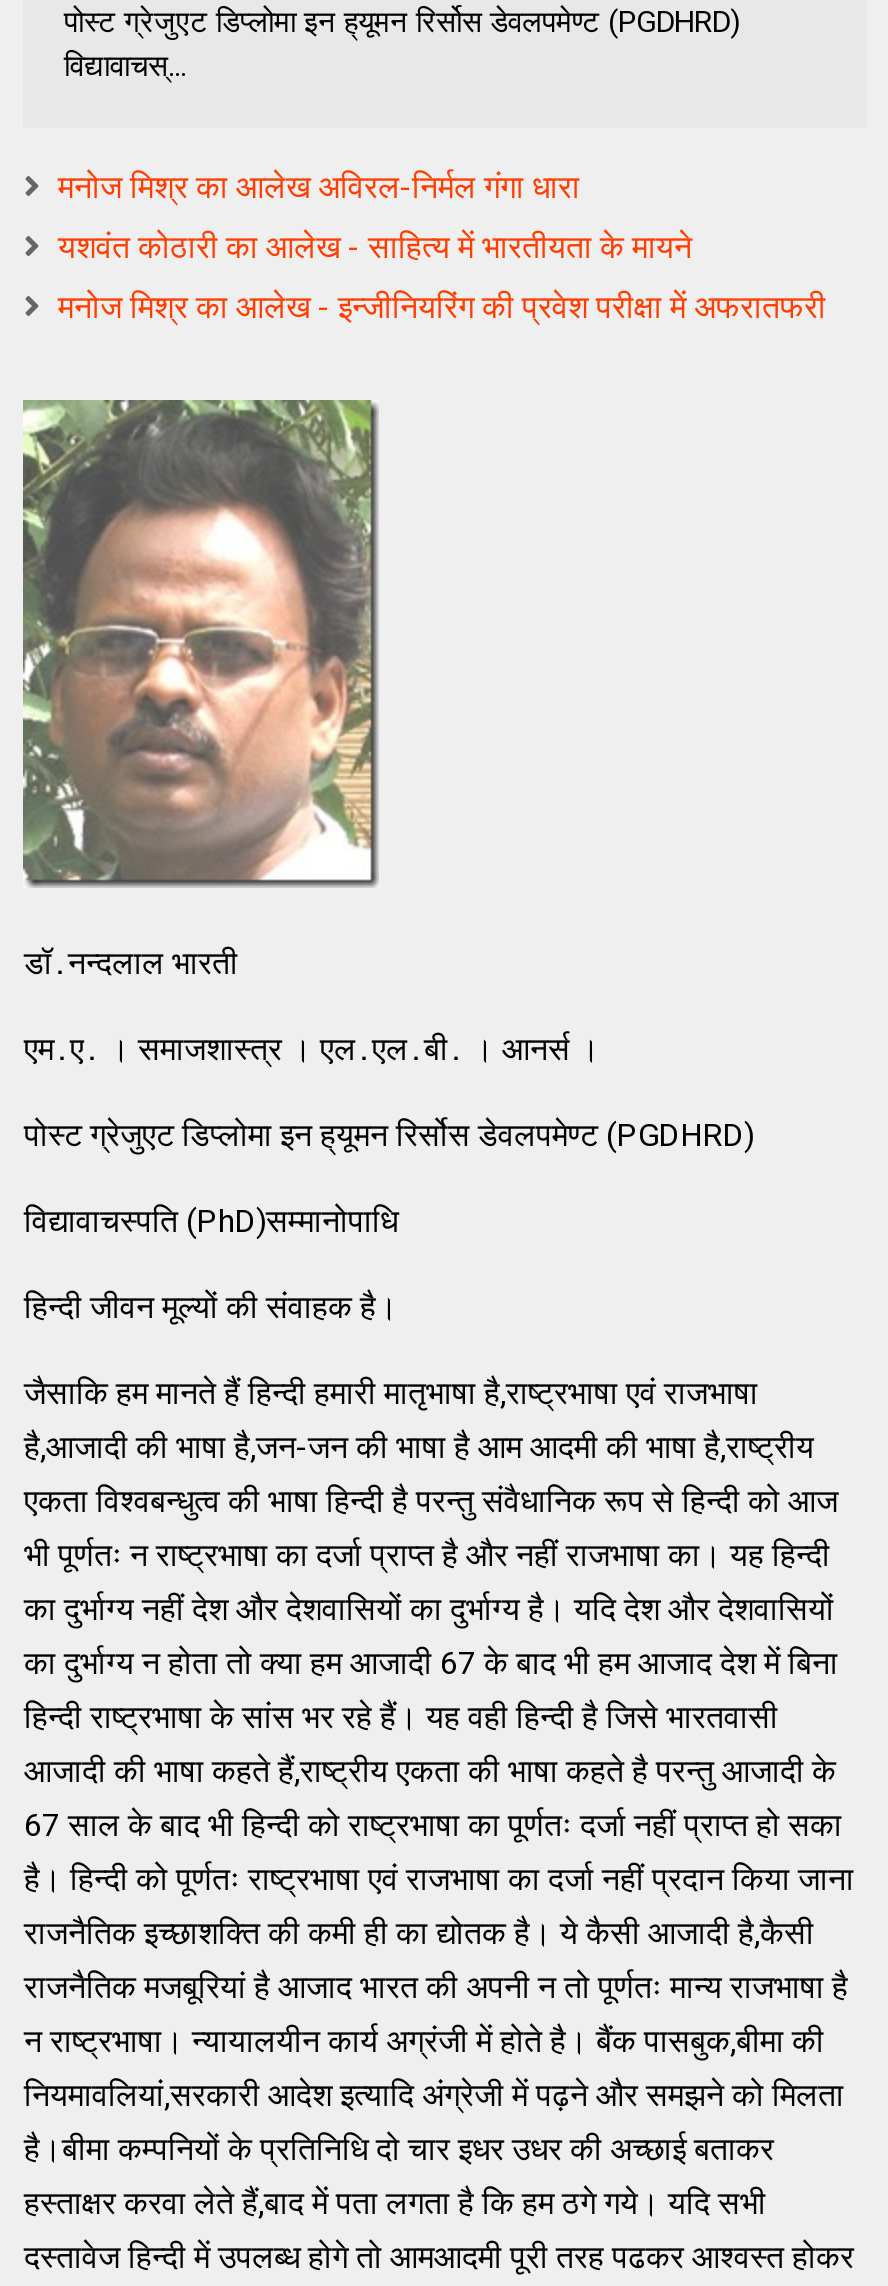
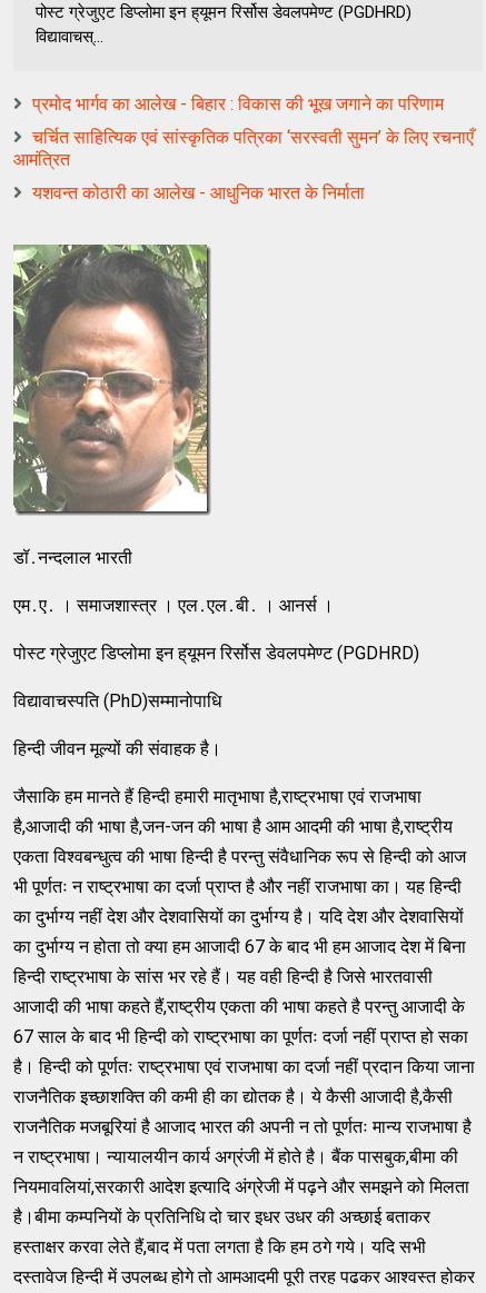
- मनोज मिश्र का आलेख अविरल-निर्मल गंगा धारा
+ प्रमोद भार्गव का आलेख - बिहार : विकास की भूख जगाने का परिणाम

- यशवंत कोठारी का आलेख - साहित्‍य में भारतीयता के मायने
+ चर्चित साहित्यिक एवं सांस्कृतिक पत्रिका ‘सरस्वती सुमन’ के लिए रचनाएँ
+ आमंत्रित

- मनोज मिश्र का आलेख - इन्‍जीनियरिंग की प्रवेश परीक्षा में अफरातफरी
+ यशवन्त कोठारी का आलेख - आधुनिक भारत के निर्माता
